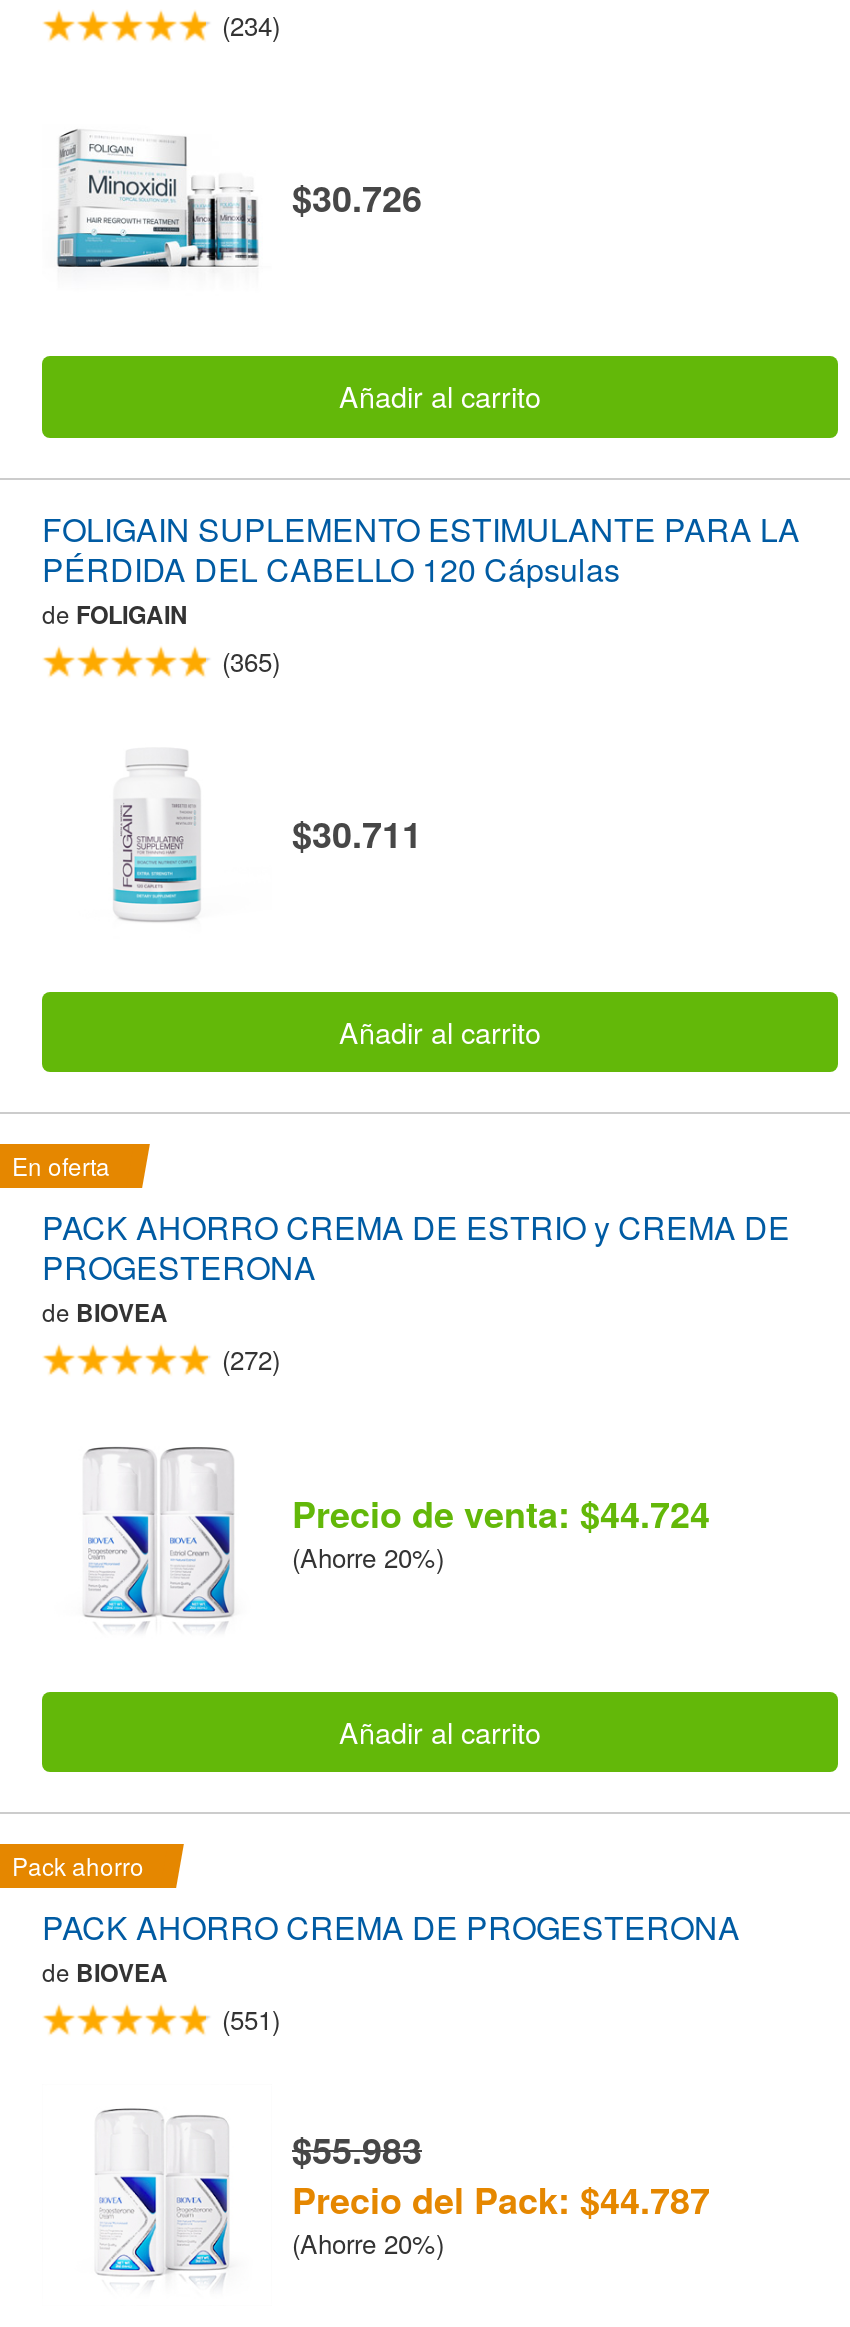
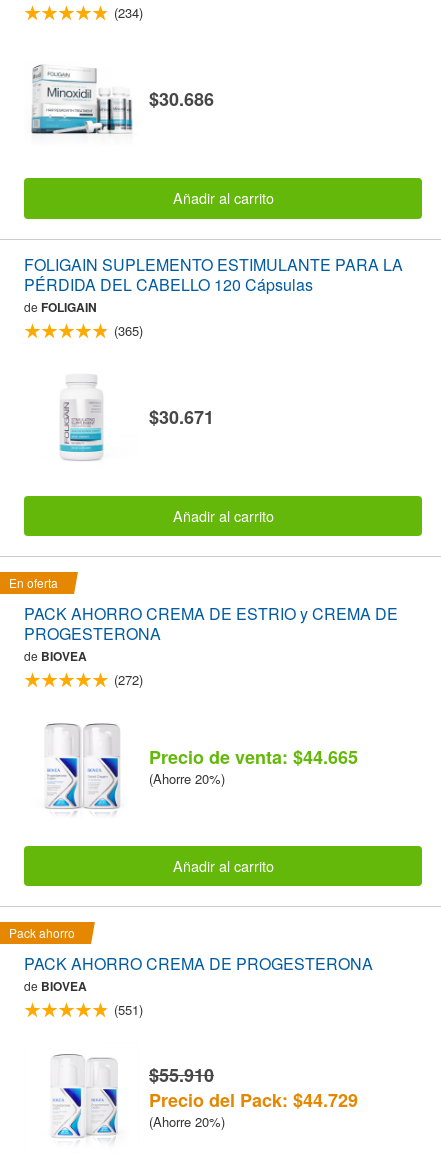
- $30.726
+ $30.686

- $30.711
+ $30.671

- Precio de venta: $44.724
+ Precio de venta: $44.665

- $55.983
+ $55.910

- Precio del Pack: $44.787
+ Precio del Pack: $44.729
